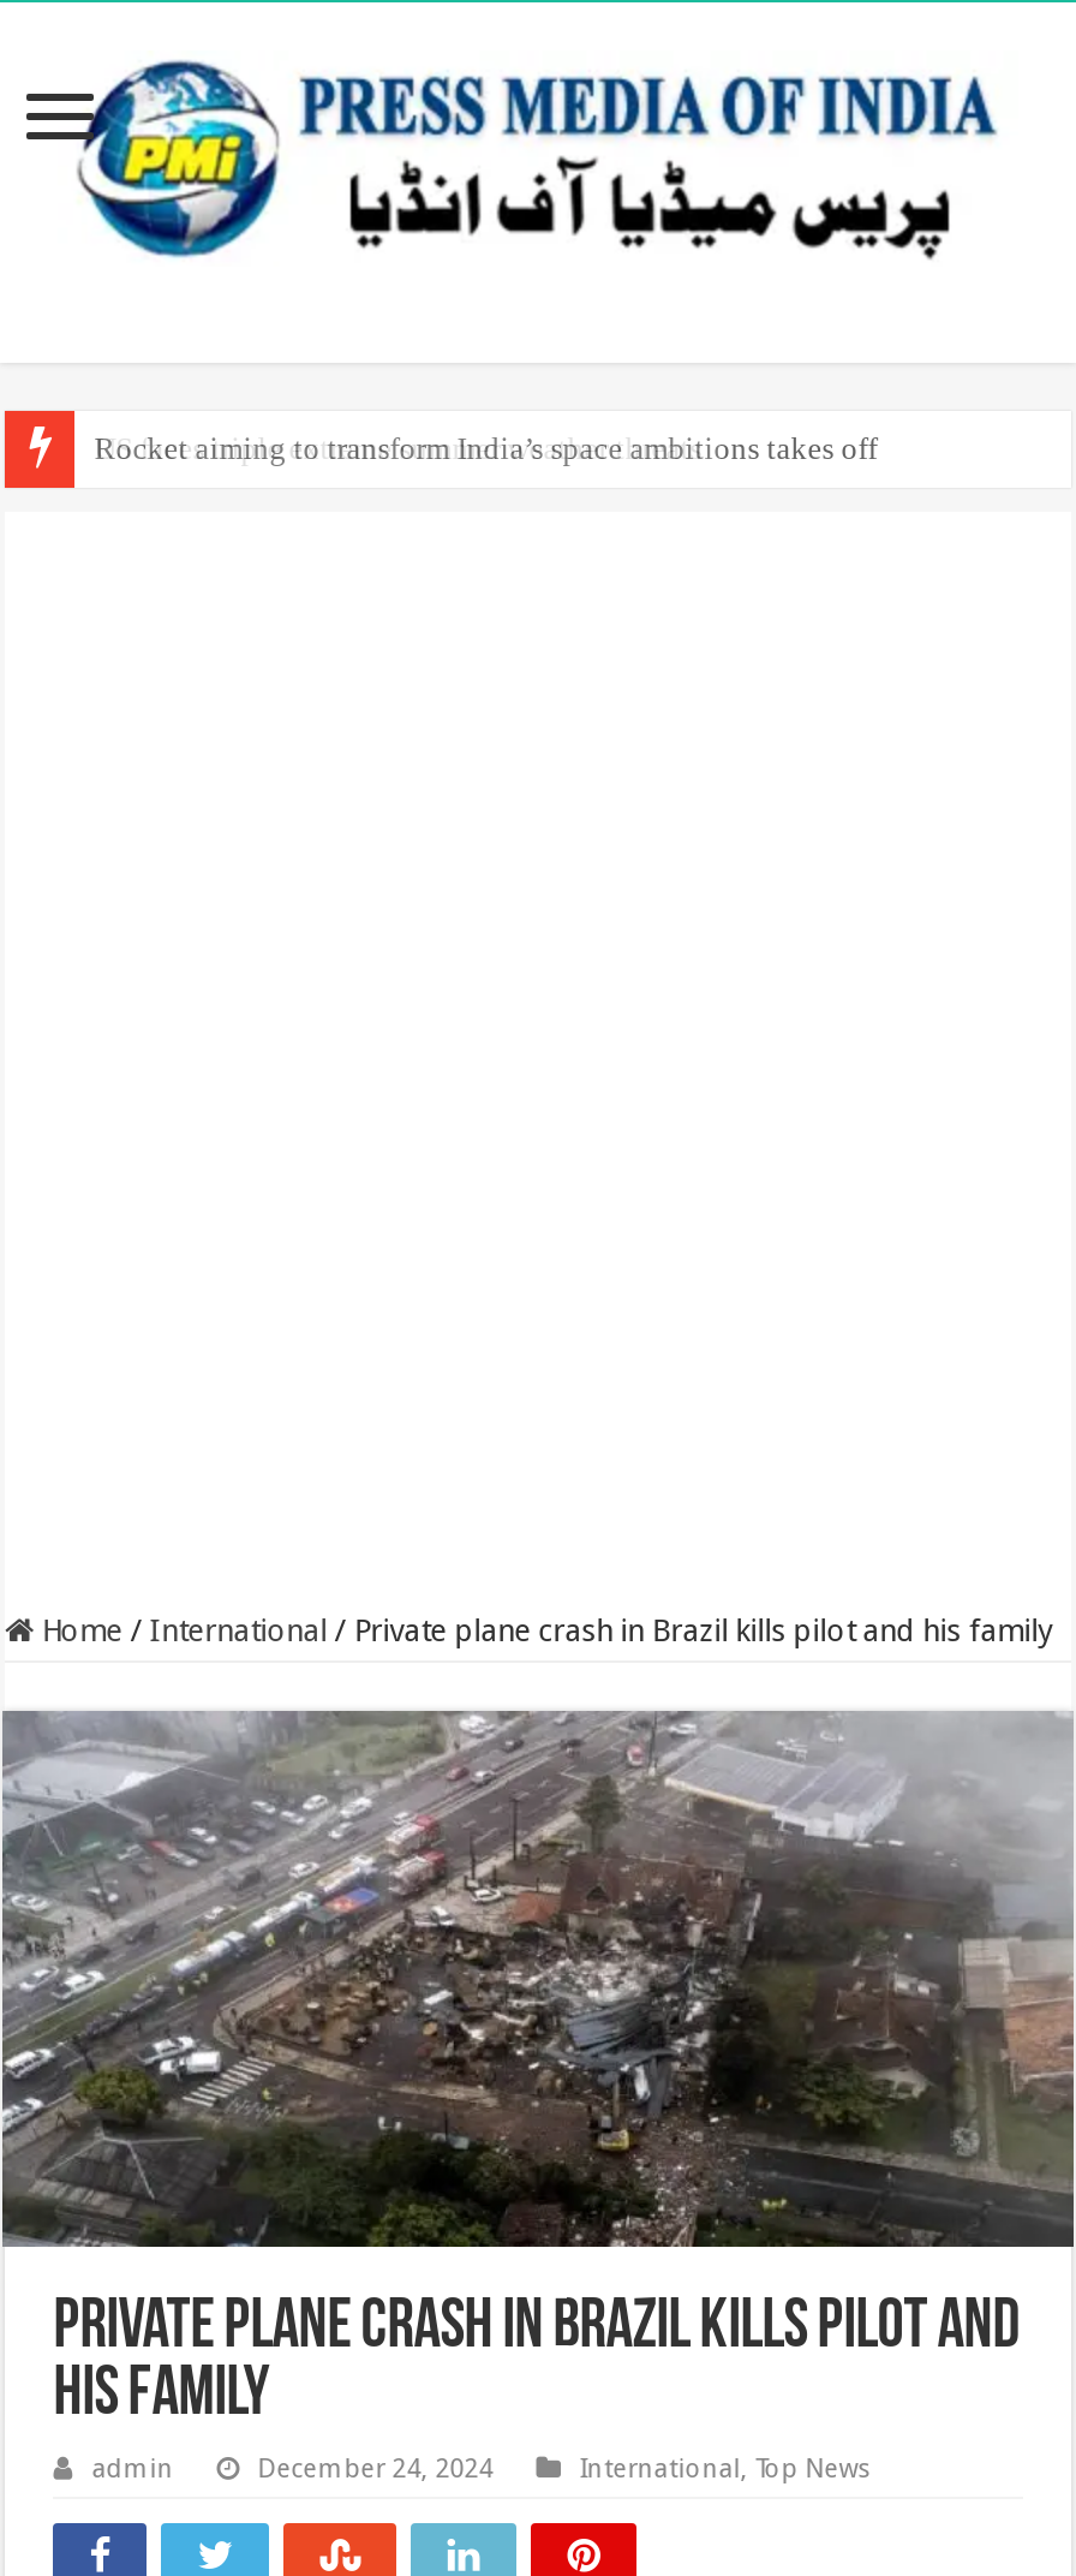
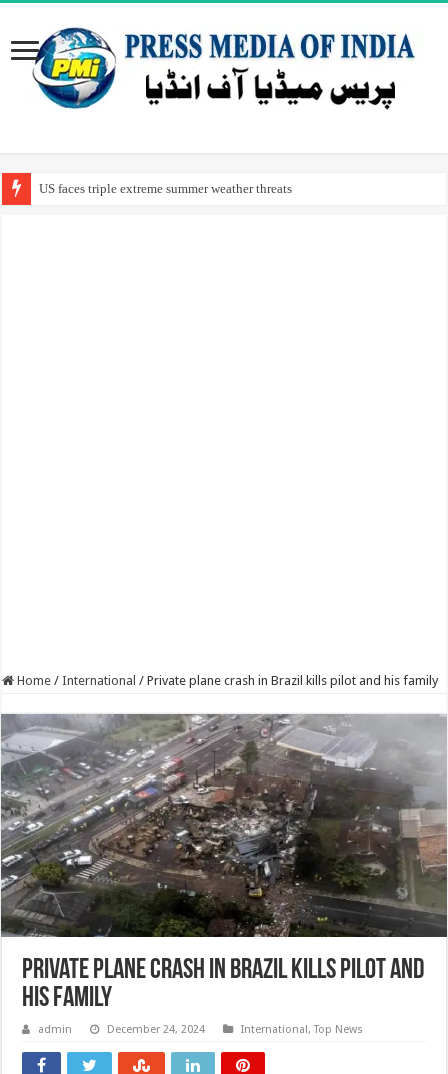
- Rocket aiming to transform India’s space ambitions takes off
+ US faces triple extreme summer weather threats
